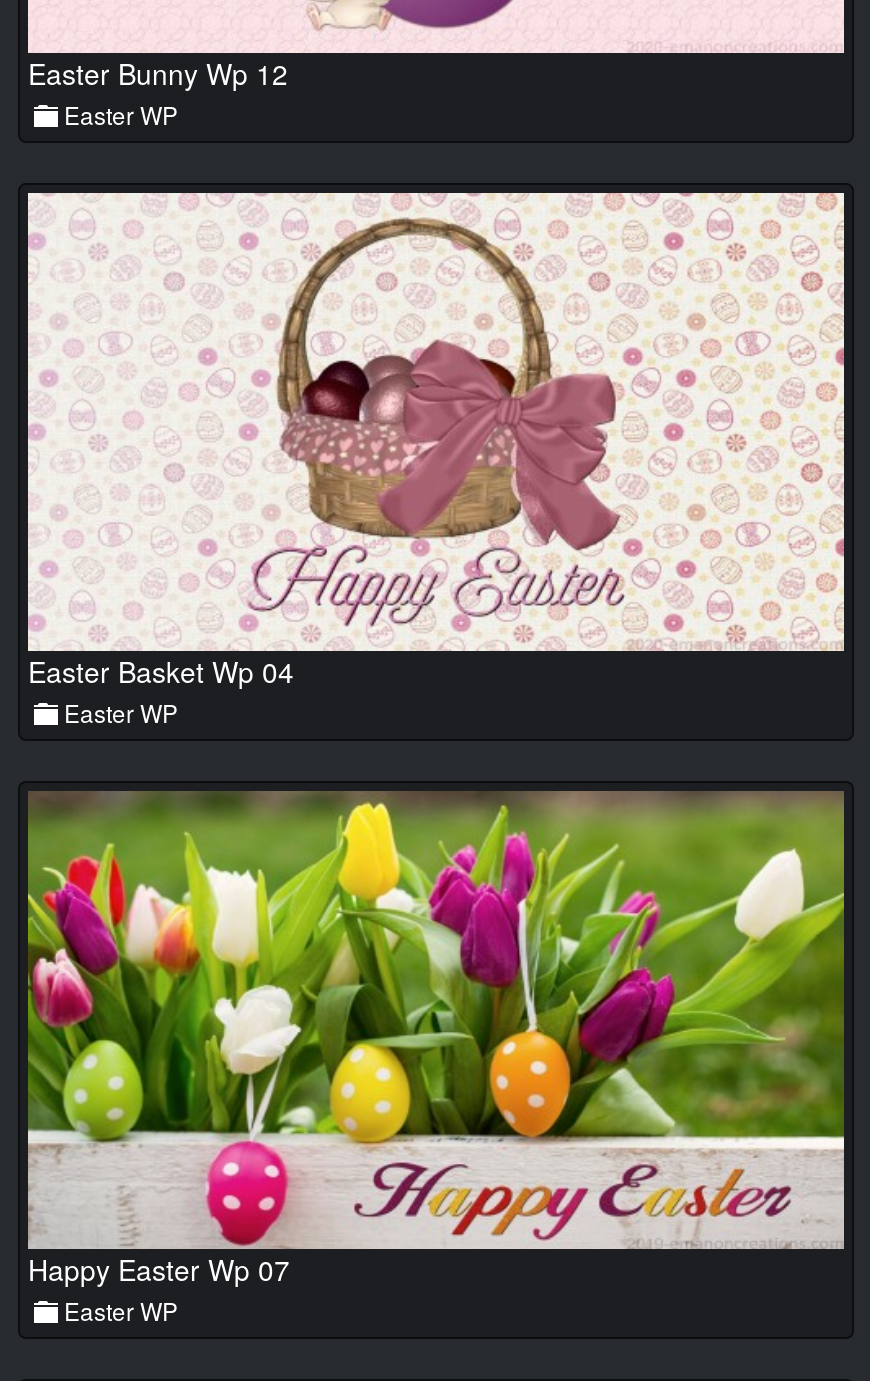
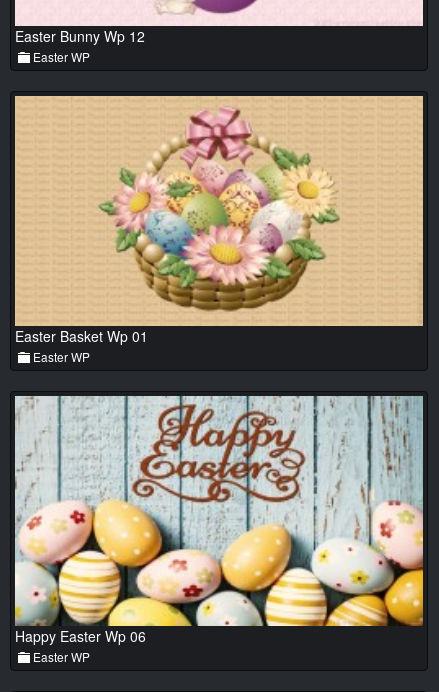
- [image]
- Easter Basket Wp 04
+ [image]
+ Easter Basket Wp 01

- [image]
- Happy Easter Wp 07
+ [image]
+ Happy Easter Wp 06
